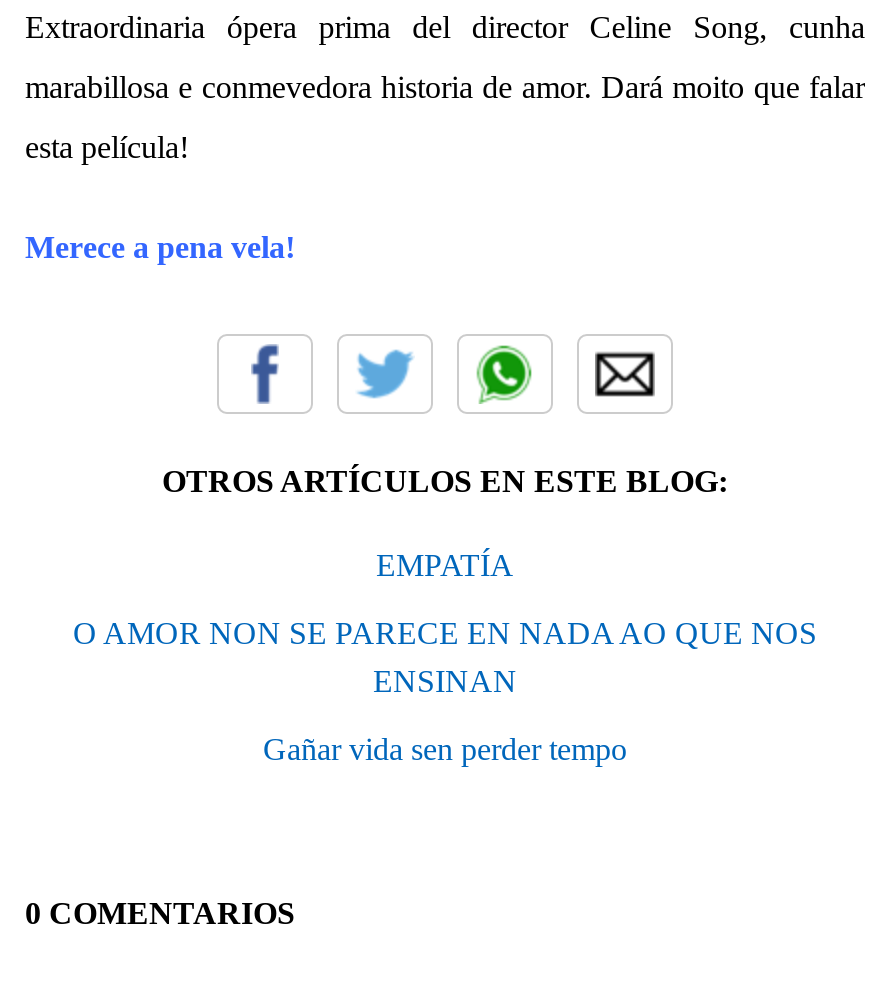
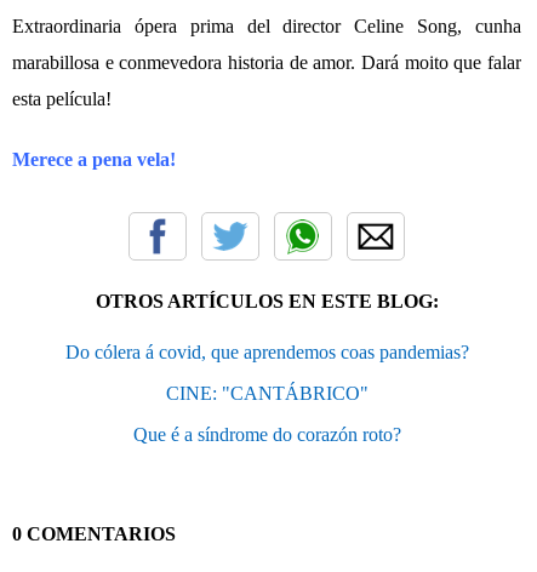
- EMPATÍA
+ Do cólera á covid, que aprendemos coas pandemias?

- O AMOR NON SE PARECE EN NADA AO QUE NOS
- ENSINAN
+ CINE: "CANTÁBRICO"

- Gañar vida sen perder tempo
+ Que é a síndrome do corazón roto?
